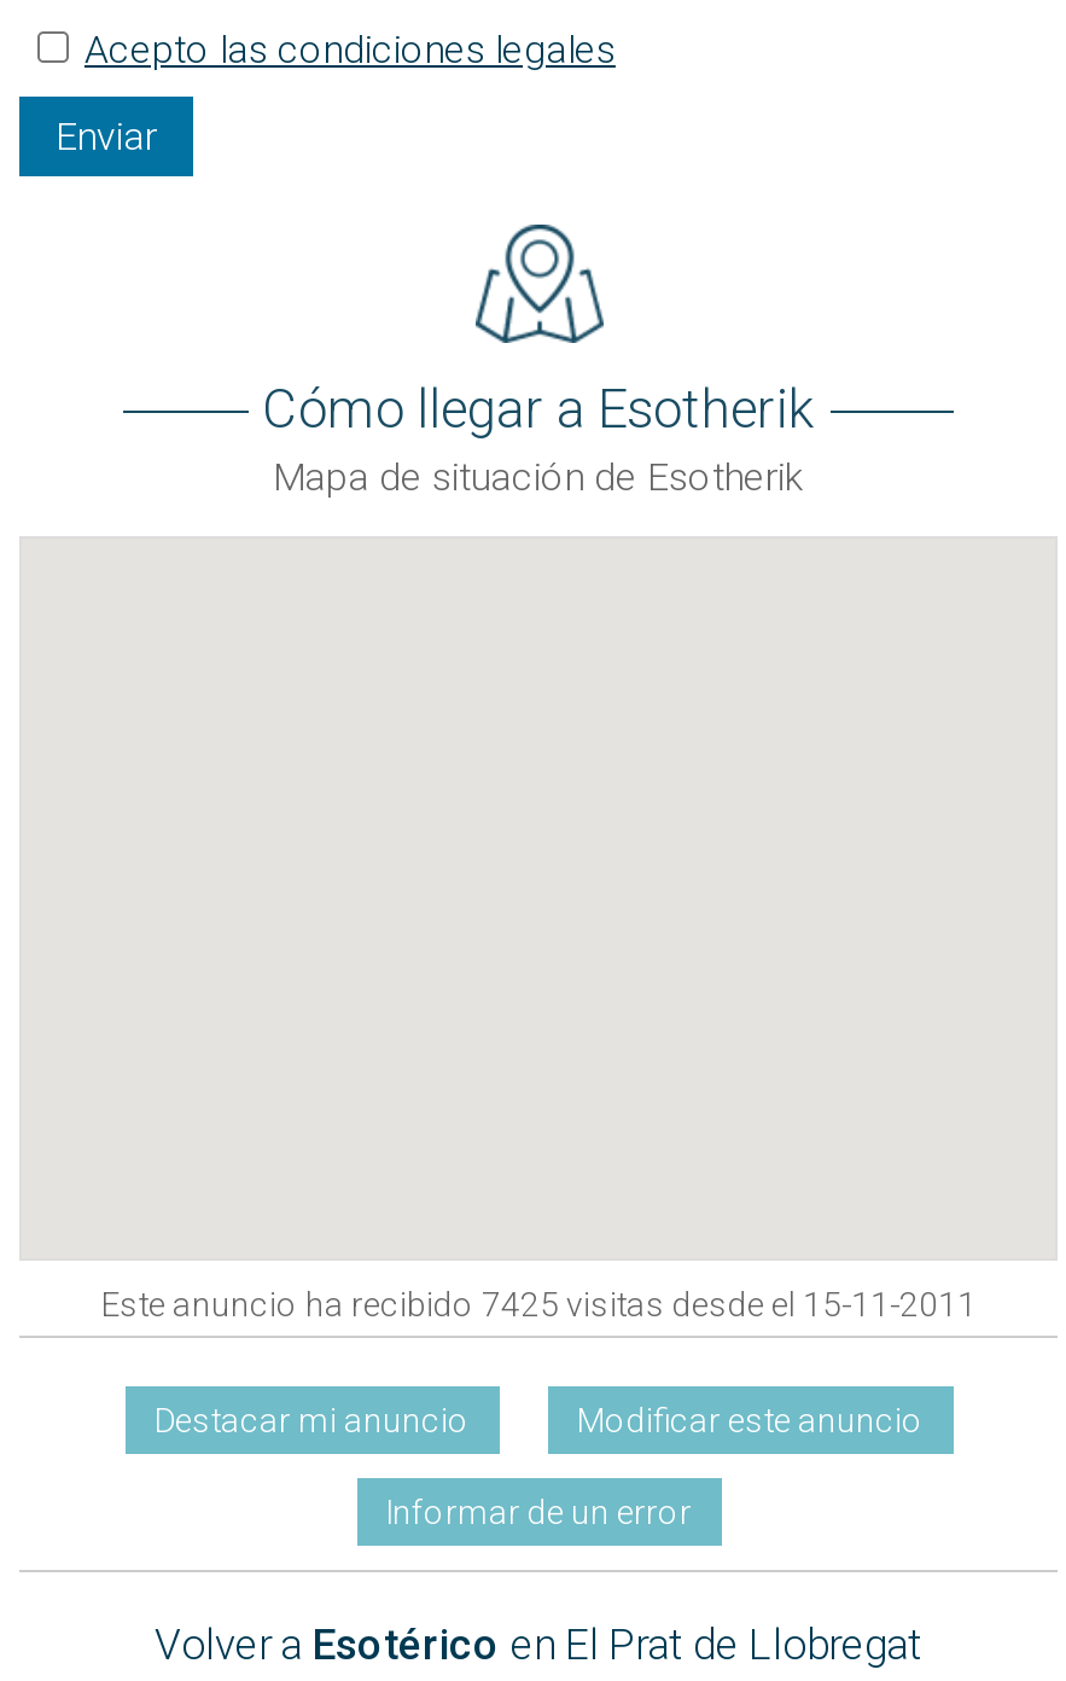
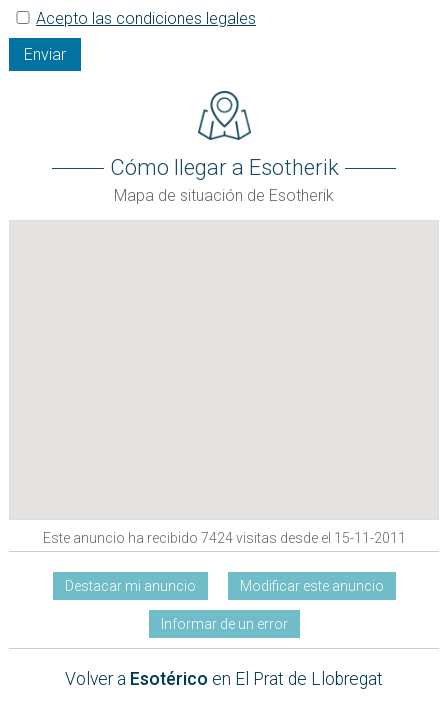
- Este anuncio ha recibido 7425 visitas desde el 15-11-2011
+ Este anuncio ha recibido 7424 visitas desde el 15-11-2011
